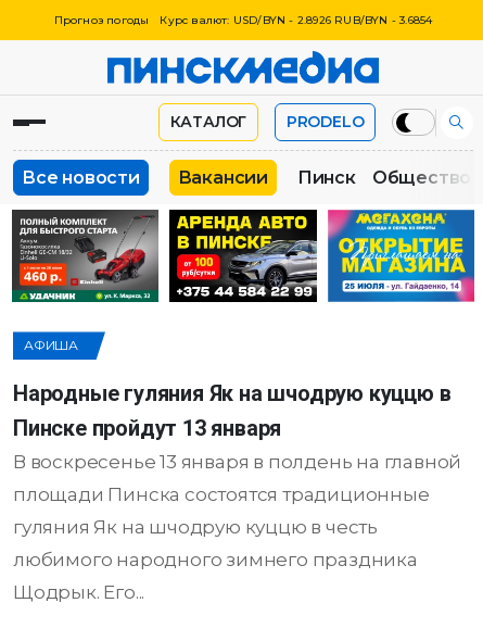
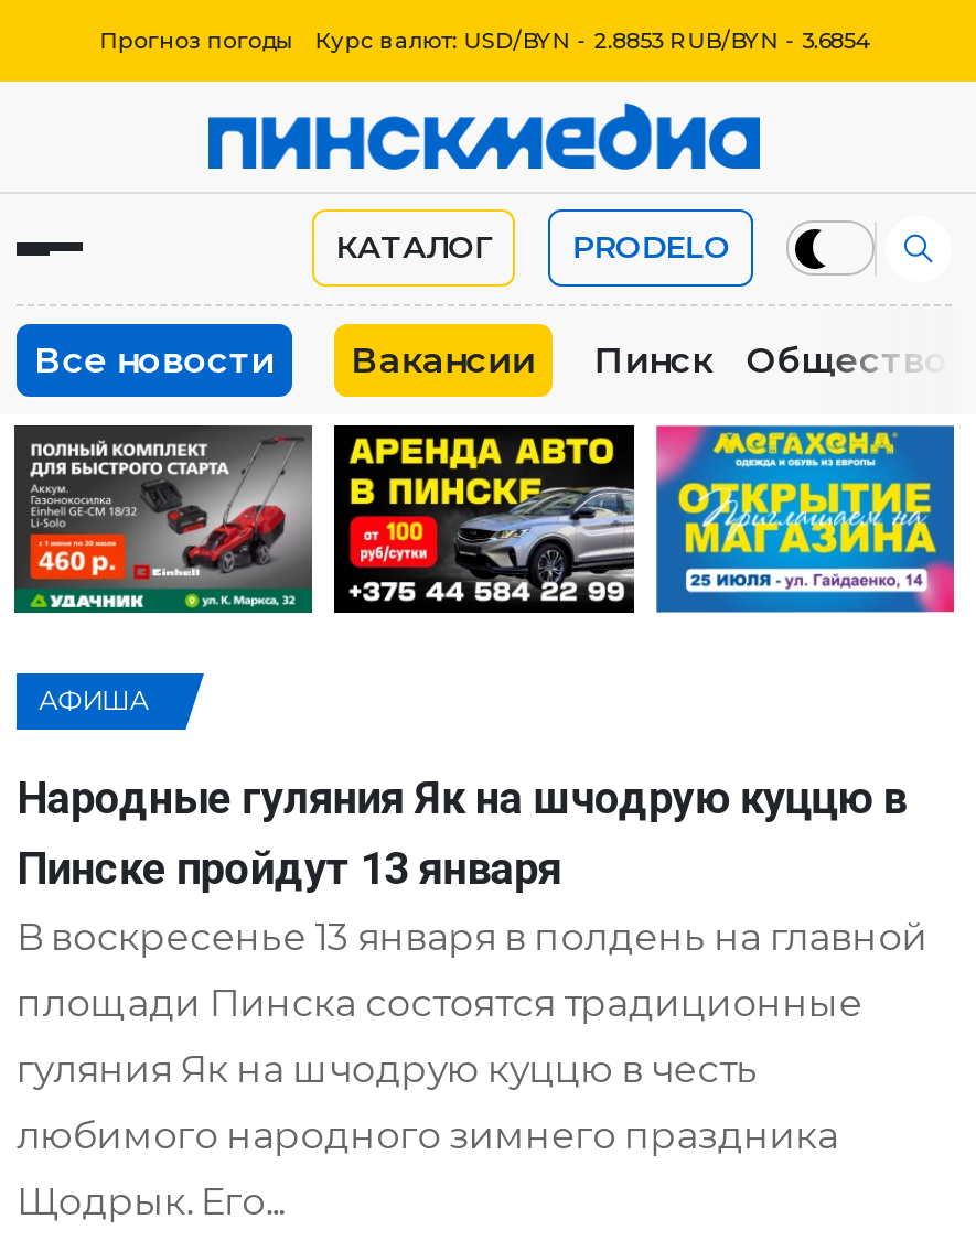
- Курс валют: USD/BYN - 2.8926 RUB/BYN - 3.6854
+ Курс валют: USD/BYN - 2.8853 RUB/BYN - 3.6854
